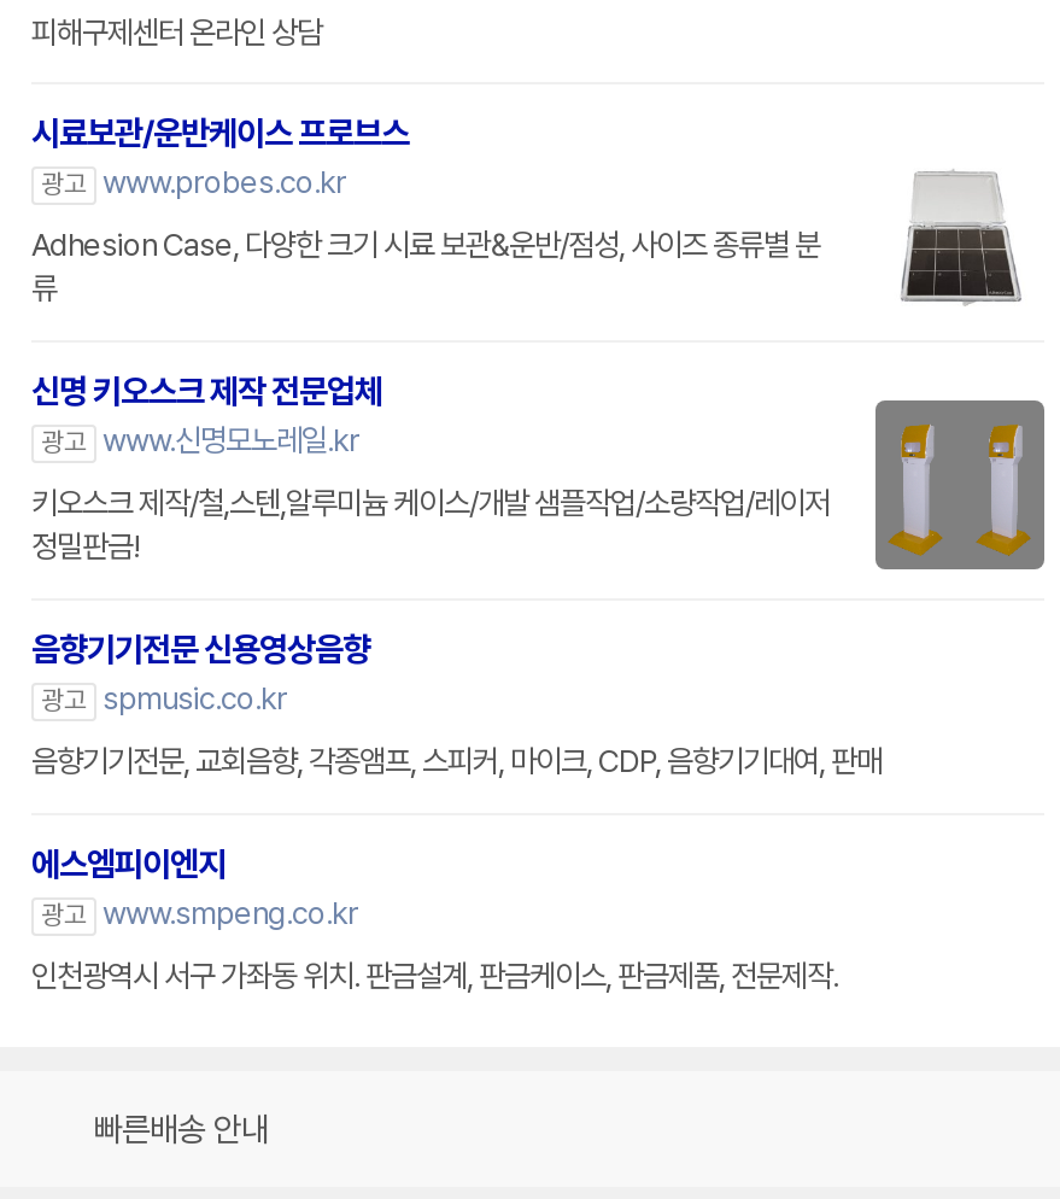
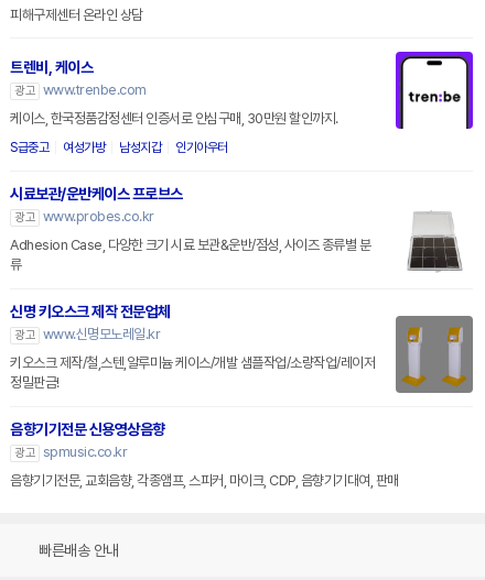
+ 트렌비, 케이스
+ 광고 www.trenbe.com
+ 케이스, 한국정품감정센터 인증서로 안심구매, 30만원 할인까지.
+ S급중고
+ 여성가방
+ 남성지갑
+ 인기아우터

+ [image]

moved down: [image] | 시료보관/운반케이스 프로브스 | 광고 www.probes.co.kr | ... | 광고 spmusic.co.kr | 음향기기전문, 교회음향, 각종앰프, 스피커, 마이크, CDP, 음향기기대여, 판매

- 에스엠피이엔지
- 광고 www.smpeng.co.kr
- 인천광역시 서구 가좌동 위치. 판금설계, 판금케이스, 판금제품, 전문제작.
